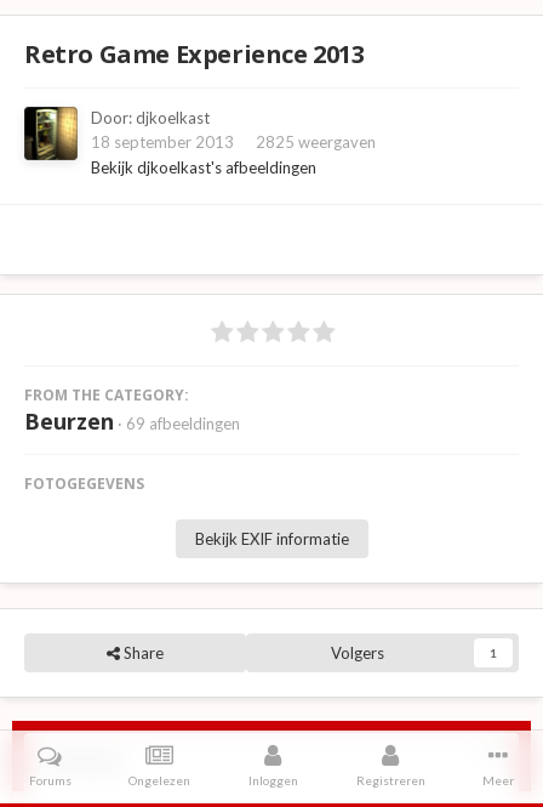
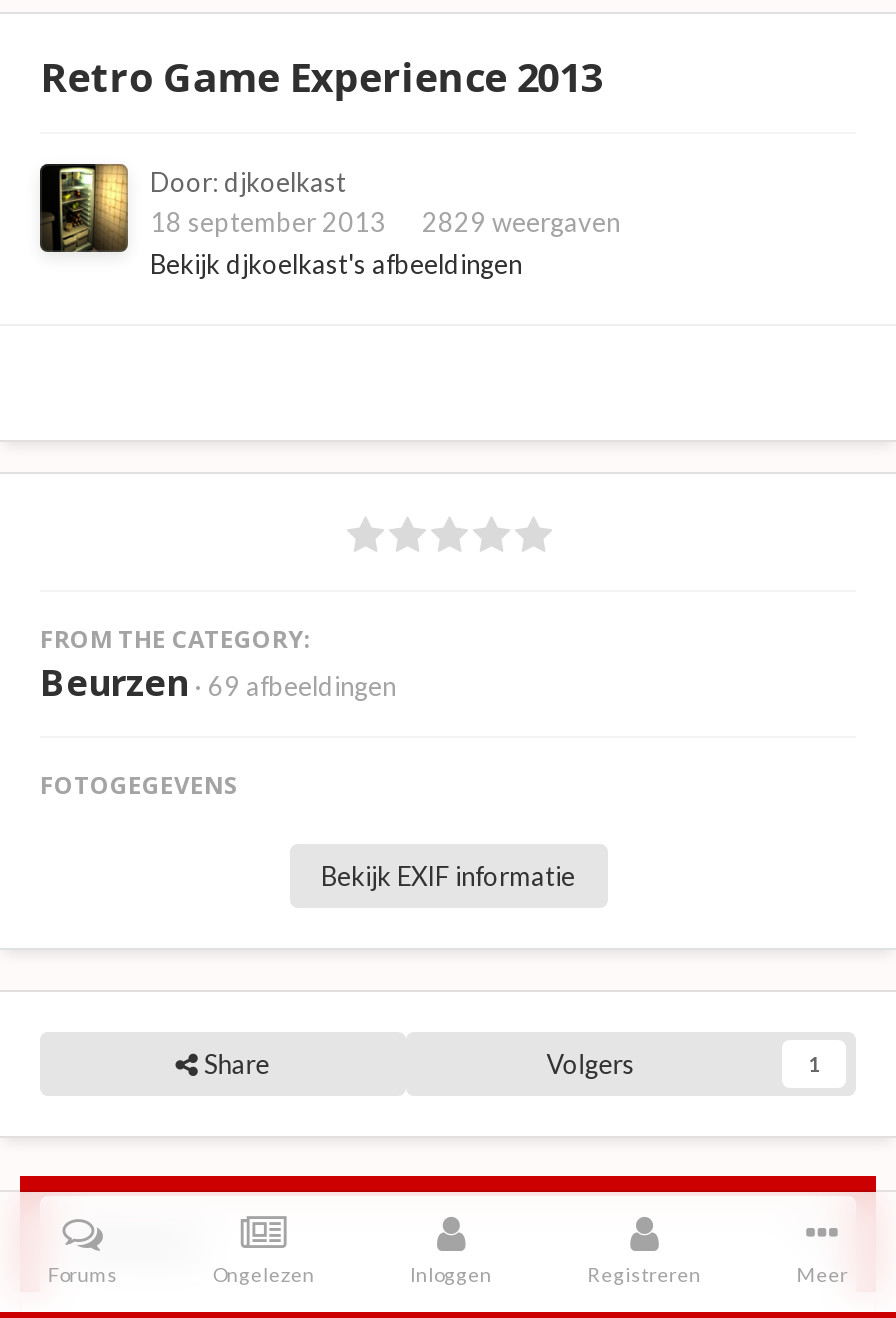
- 18 september 2013 2825 weergaven
+ 18 september 2013 2829 weergaven
